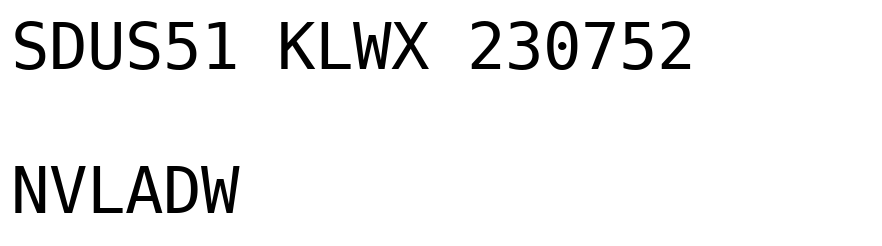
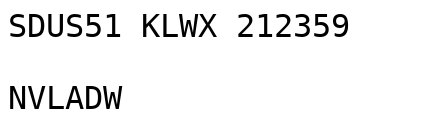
- SDUS51 KLWX 230752
+ SDUS51 KLWX 212359
